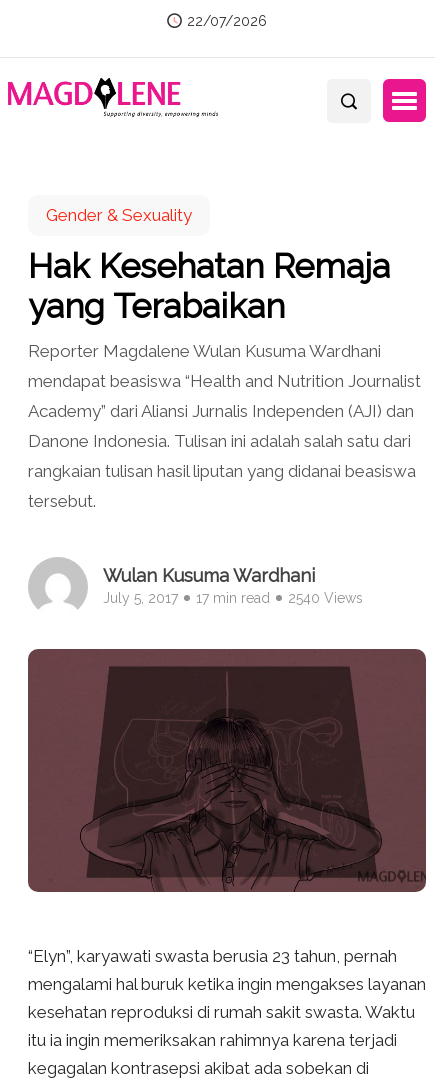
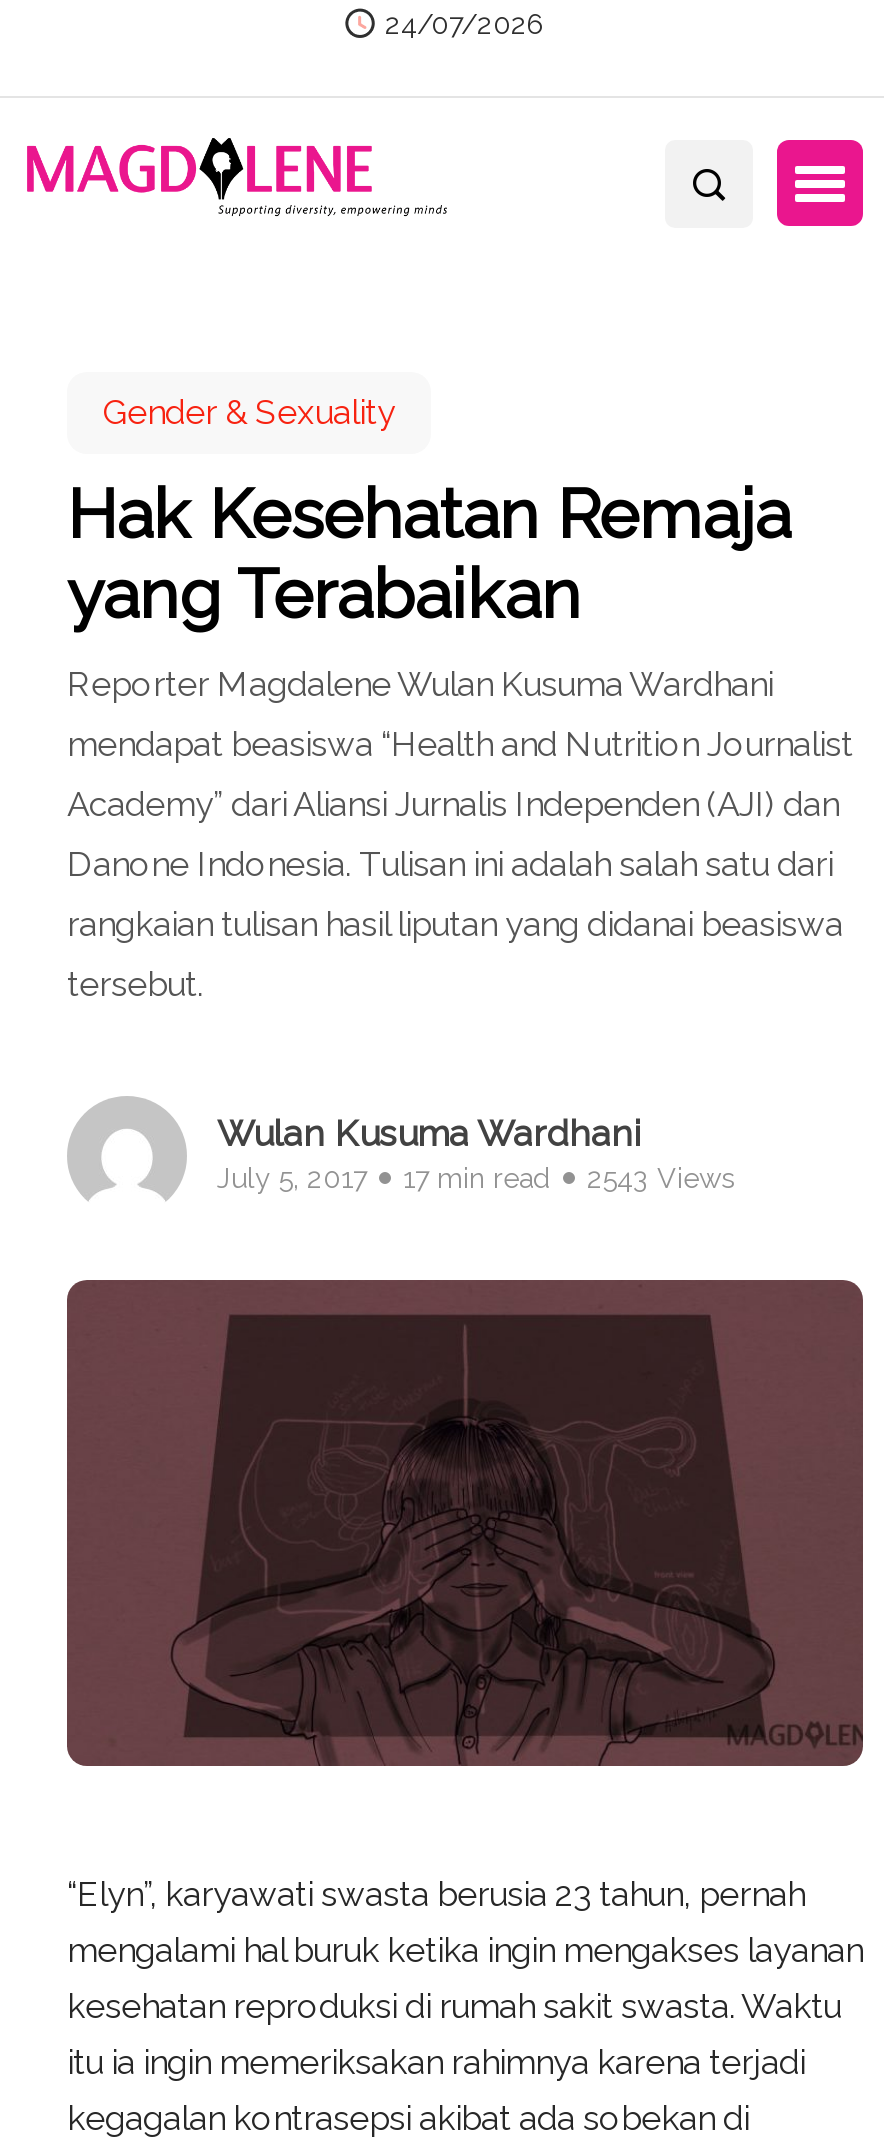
- 22/07/2026
+ 24/07/2026

- July 5, 2017 17 min read 2540 Views
+ July 5, 2017 17 min read 2543 Views
